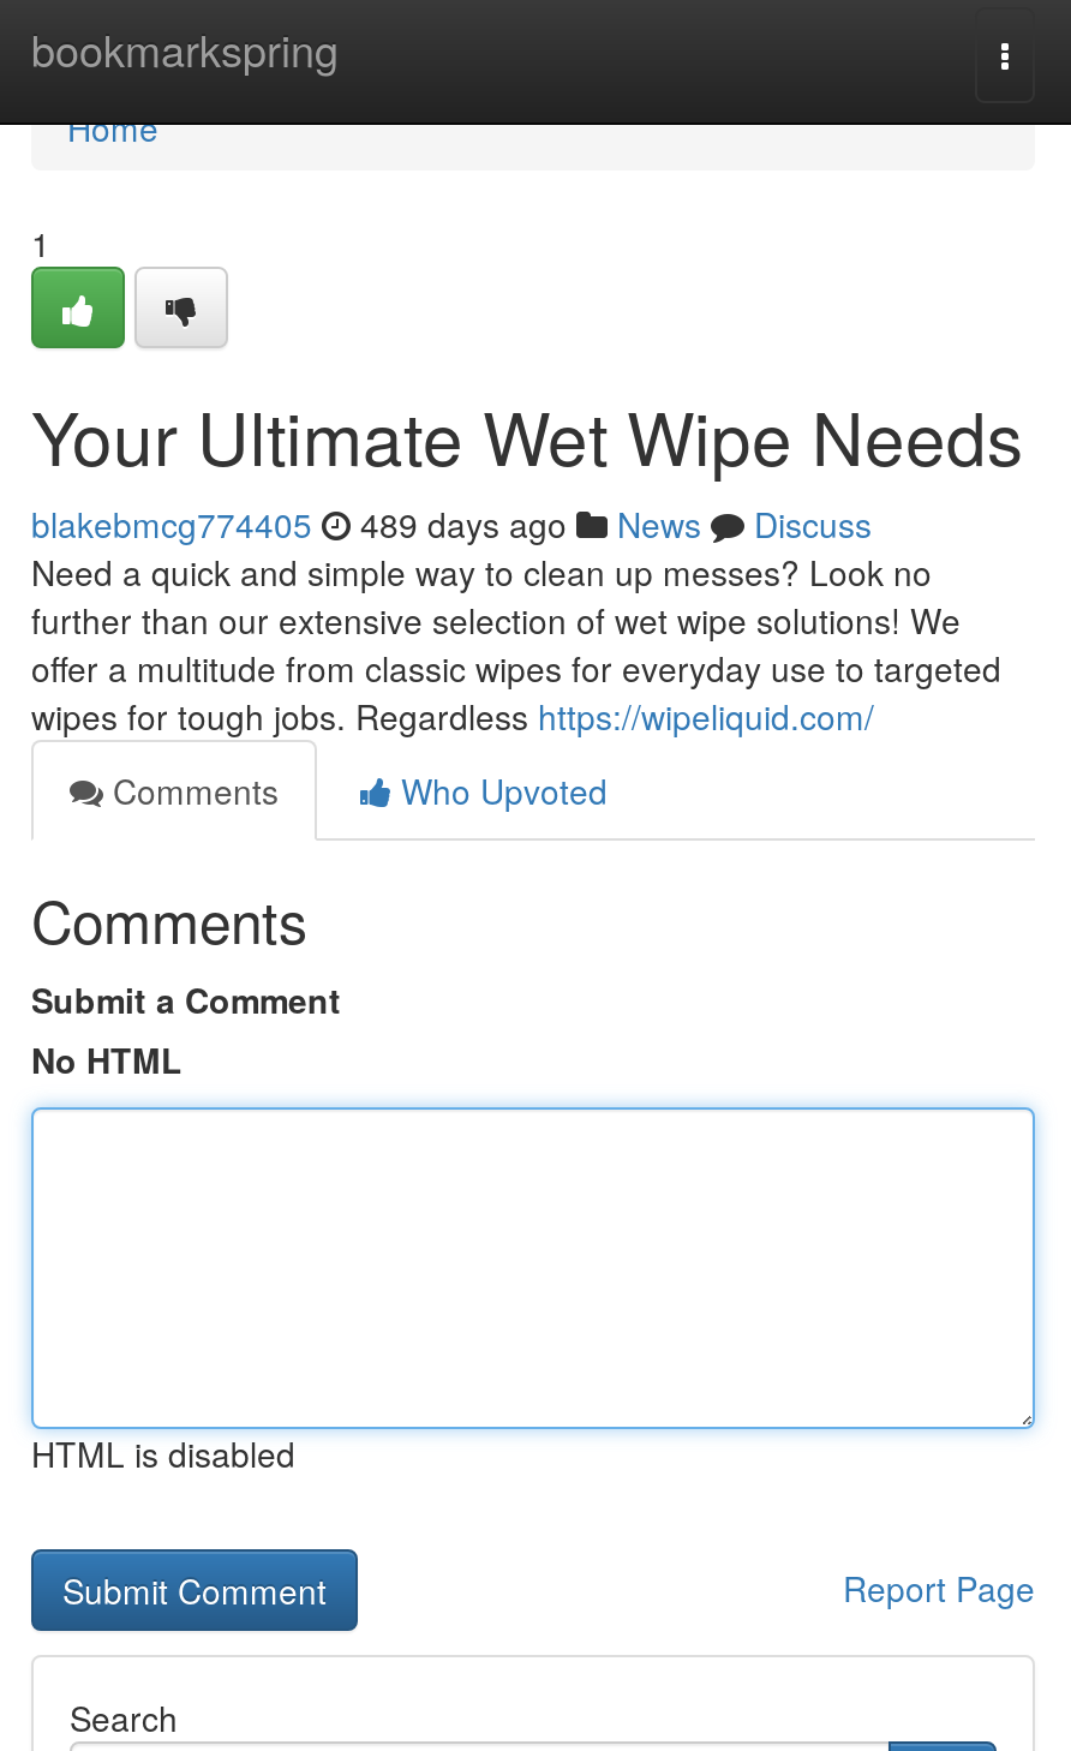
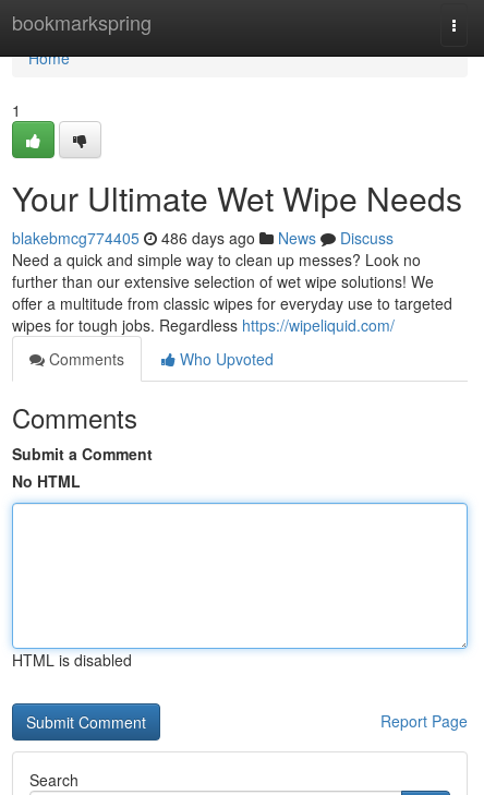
- blakebmcg774405 489 days ago News Discuss
+ blakebmcg774405 486 days ago News Discuss
